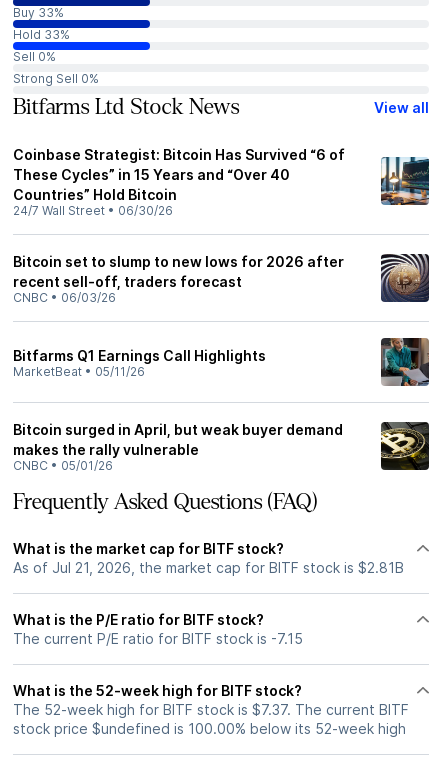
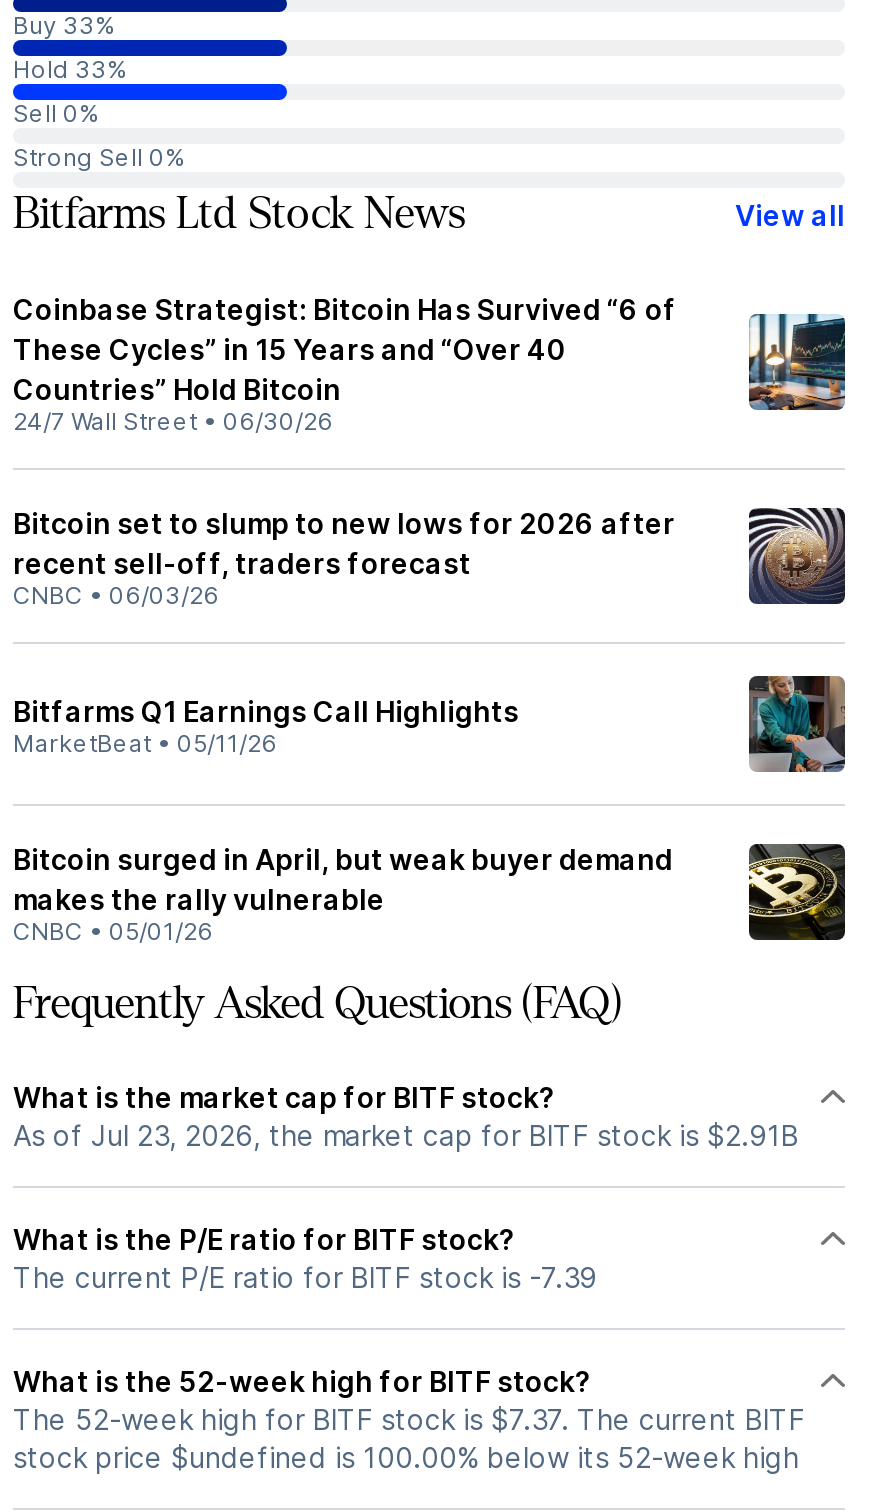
- As of Jul 21, 2026, the market cap for BITF stock is $2.81B
+ As of Jul 23, 2026, the market cap for BITF stock is $2.91B

- The current P/E ratio for BITF stock is -7.15
+ The current P/E ratio for BITF stock is -7.39
